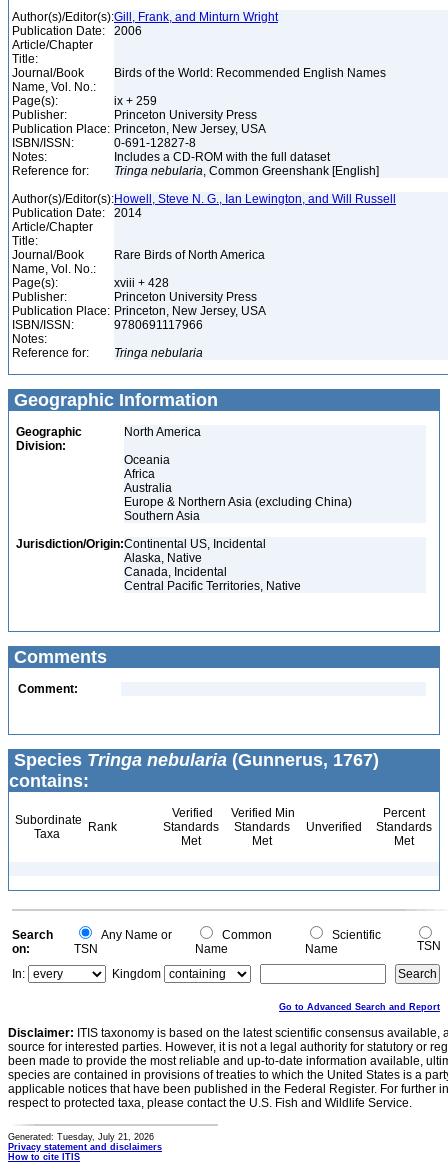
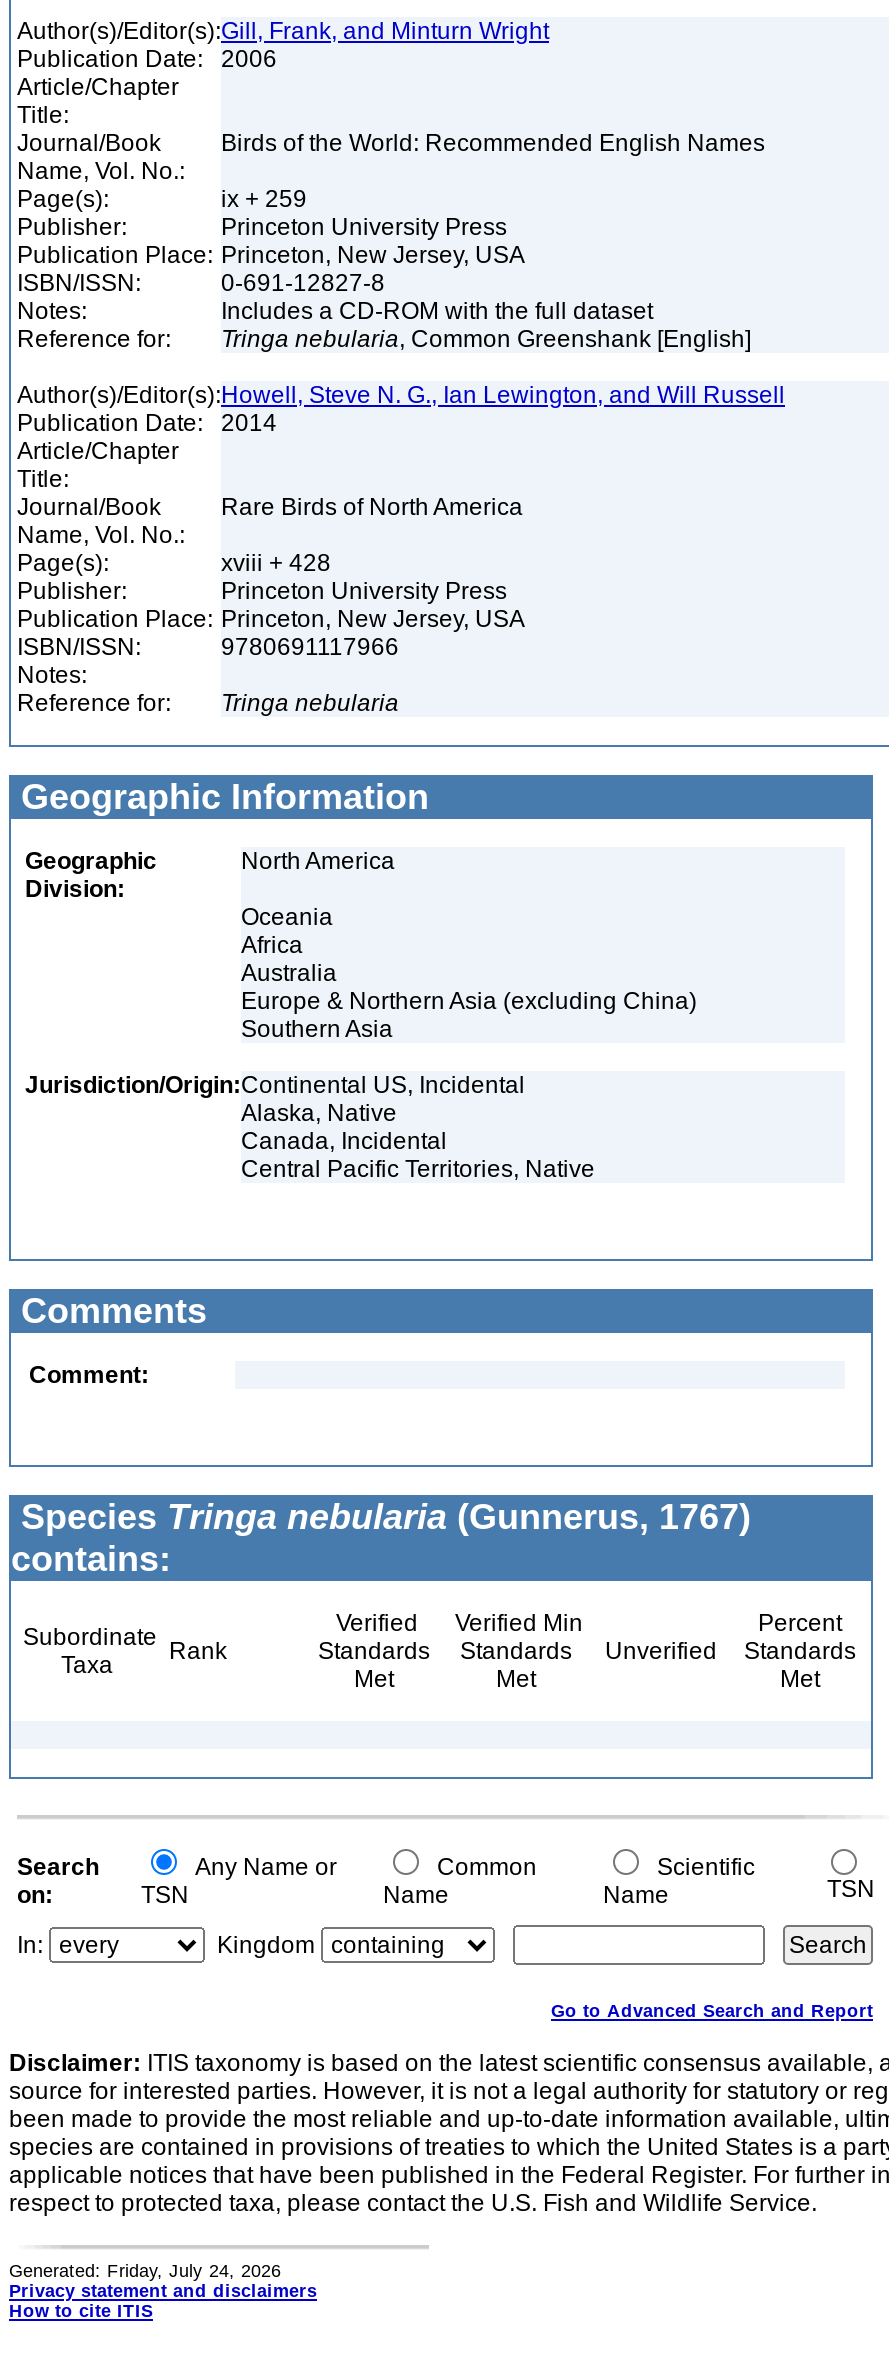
- Generated: Tuesday, July 21, 2026
+ Generated: Friday, July 24, 2026
